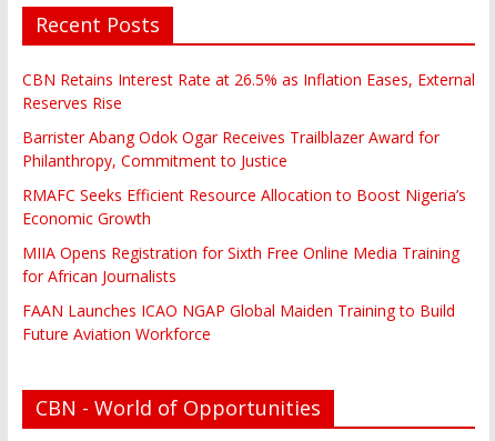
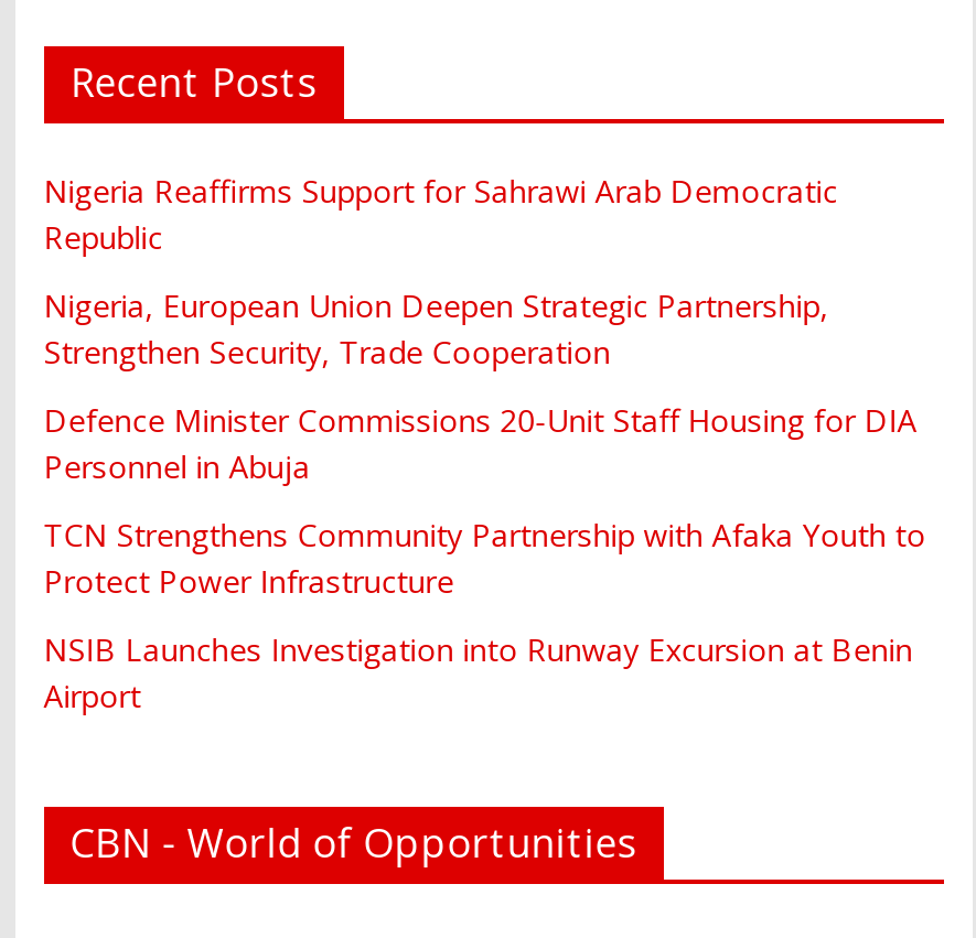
- CBN Retains Interest Rate at 26.5% as Inflation Eases, External
- Reserves Rise
+ Nigeria Reaffirms Support for Sahrawi Arab Democratic
+ Republic

- Barrister Abang Odok Ogar Receives Trailblazer Award for
- Philanthropy, Commitment to Justice
+ Nigeria, European Union Deepen Strategic Partnership,
+ Strengthen Security, Trade Cooperation

- RMAFC Seeks Efficient Resource Allocation to Boost Nigeria’s
- Economic Growth
+ Defence Minister Commissions 20-Unit Staff Housing for DIA
+ Personnel in Abuja

- MIIA Opens Registration for Sixth Free Online Media Training
- for African Journalists
+ TCN Strengthens Community Partnership with Afaka Youth to
+ Protect Power Infrastructure

- FAAN Launches ICAO NGAP Global Maiden Training to Build
- Future Aviation Workforce
+ NSIB Launches Investigation into Runway Excursion at Benin
+ Airport
